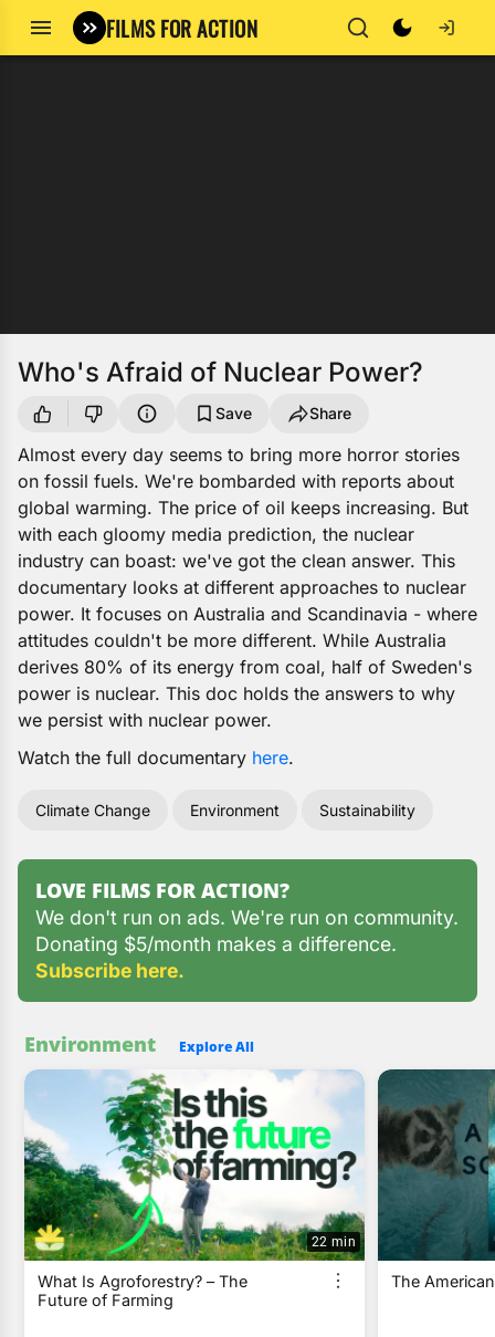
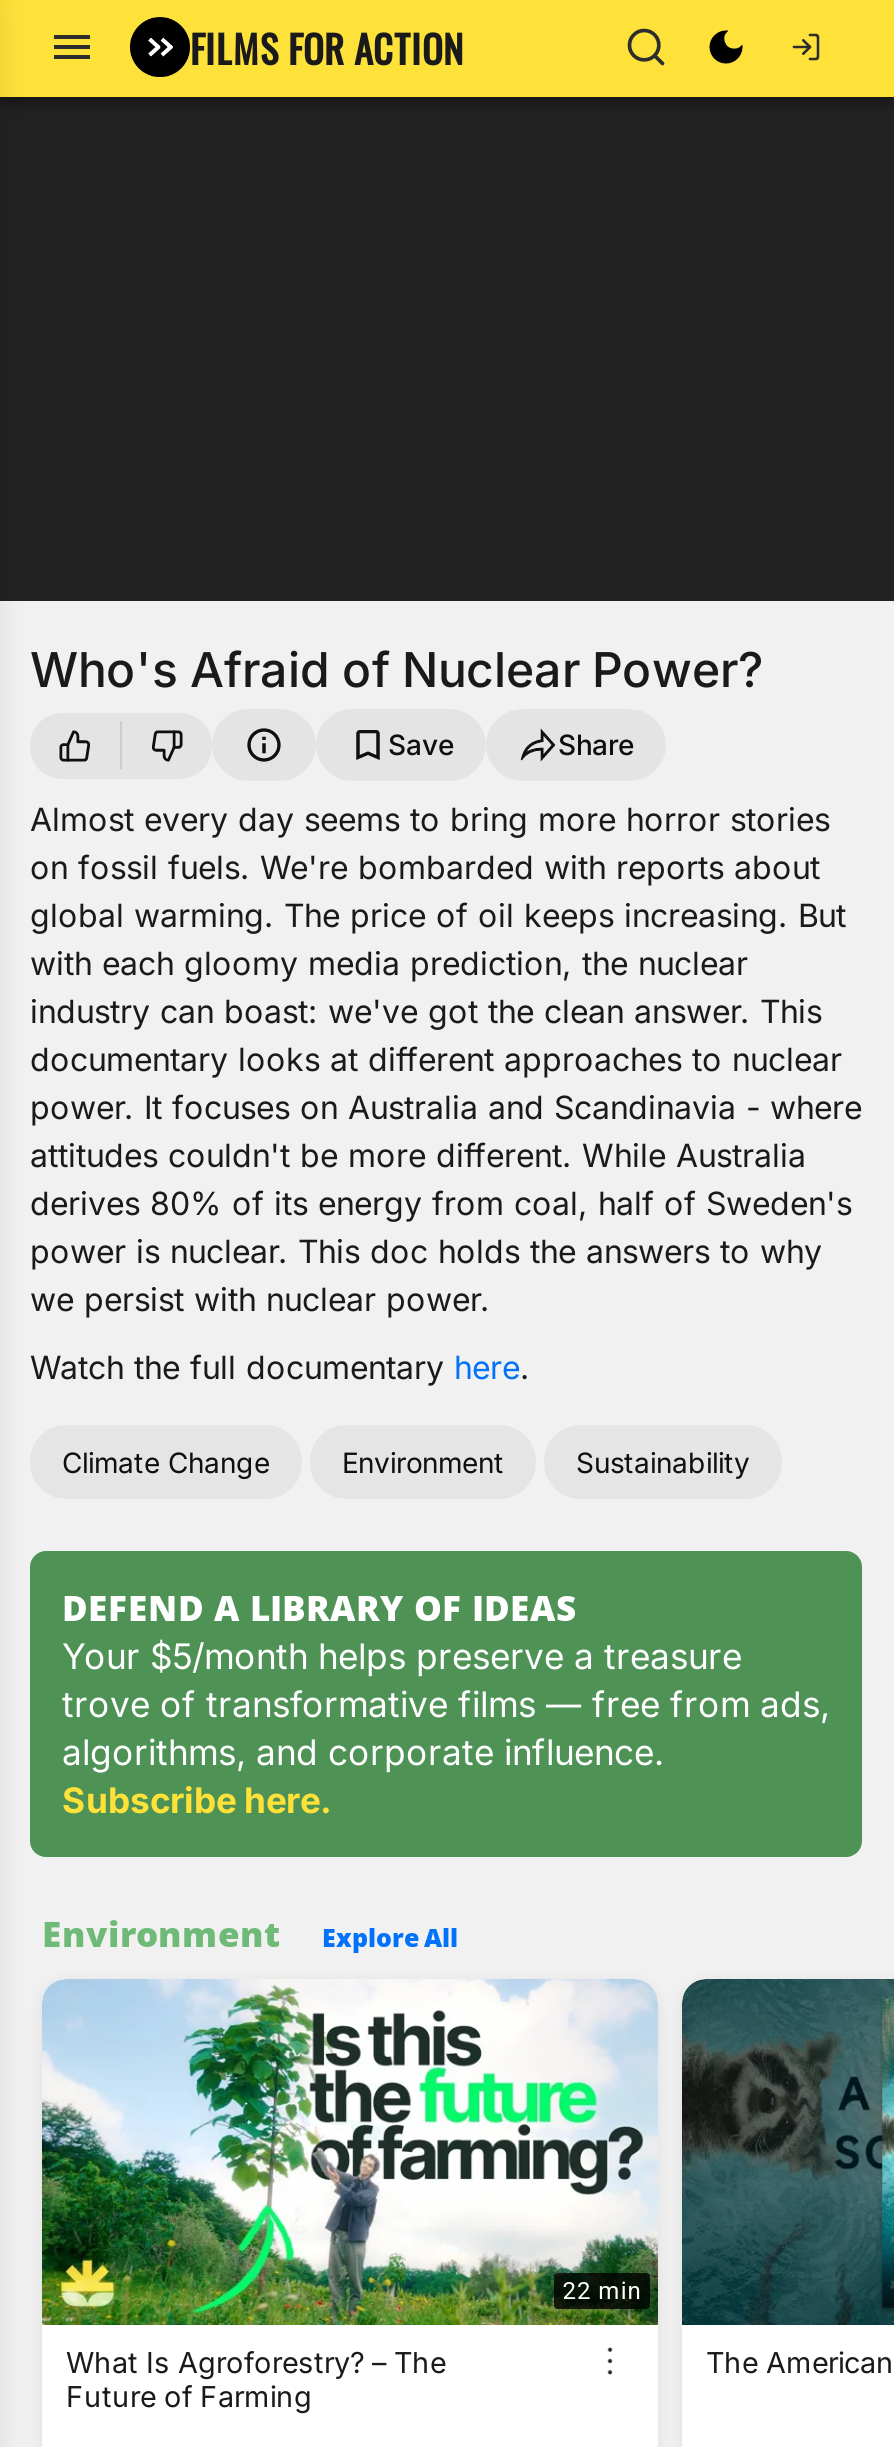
- LOVE FILMS FOR ACTION?
- We don't run on ads. We're run on community.
- Donating $5/month makes a difference.
+ DEFEND A LIBRARY OF IDEAS
+ Your $5/month helps preserve a treasure
+ trove of transformative films — free from ads,
+ algorithms, and corporate influence.
